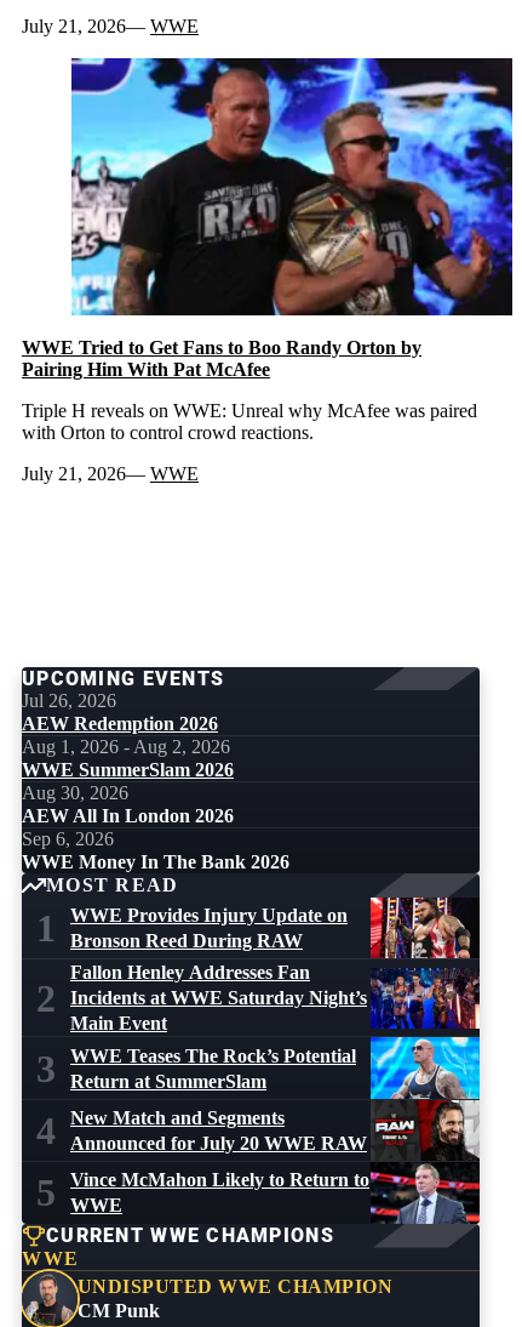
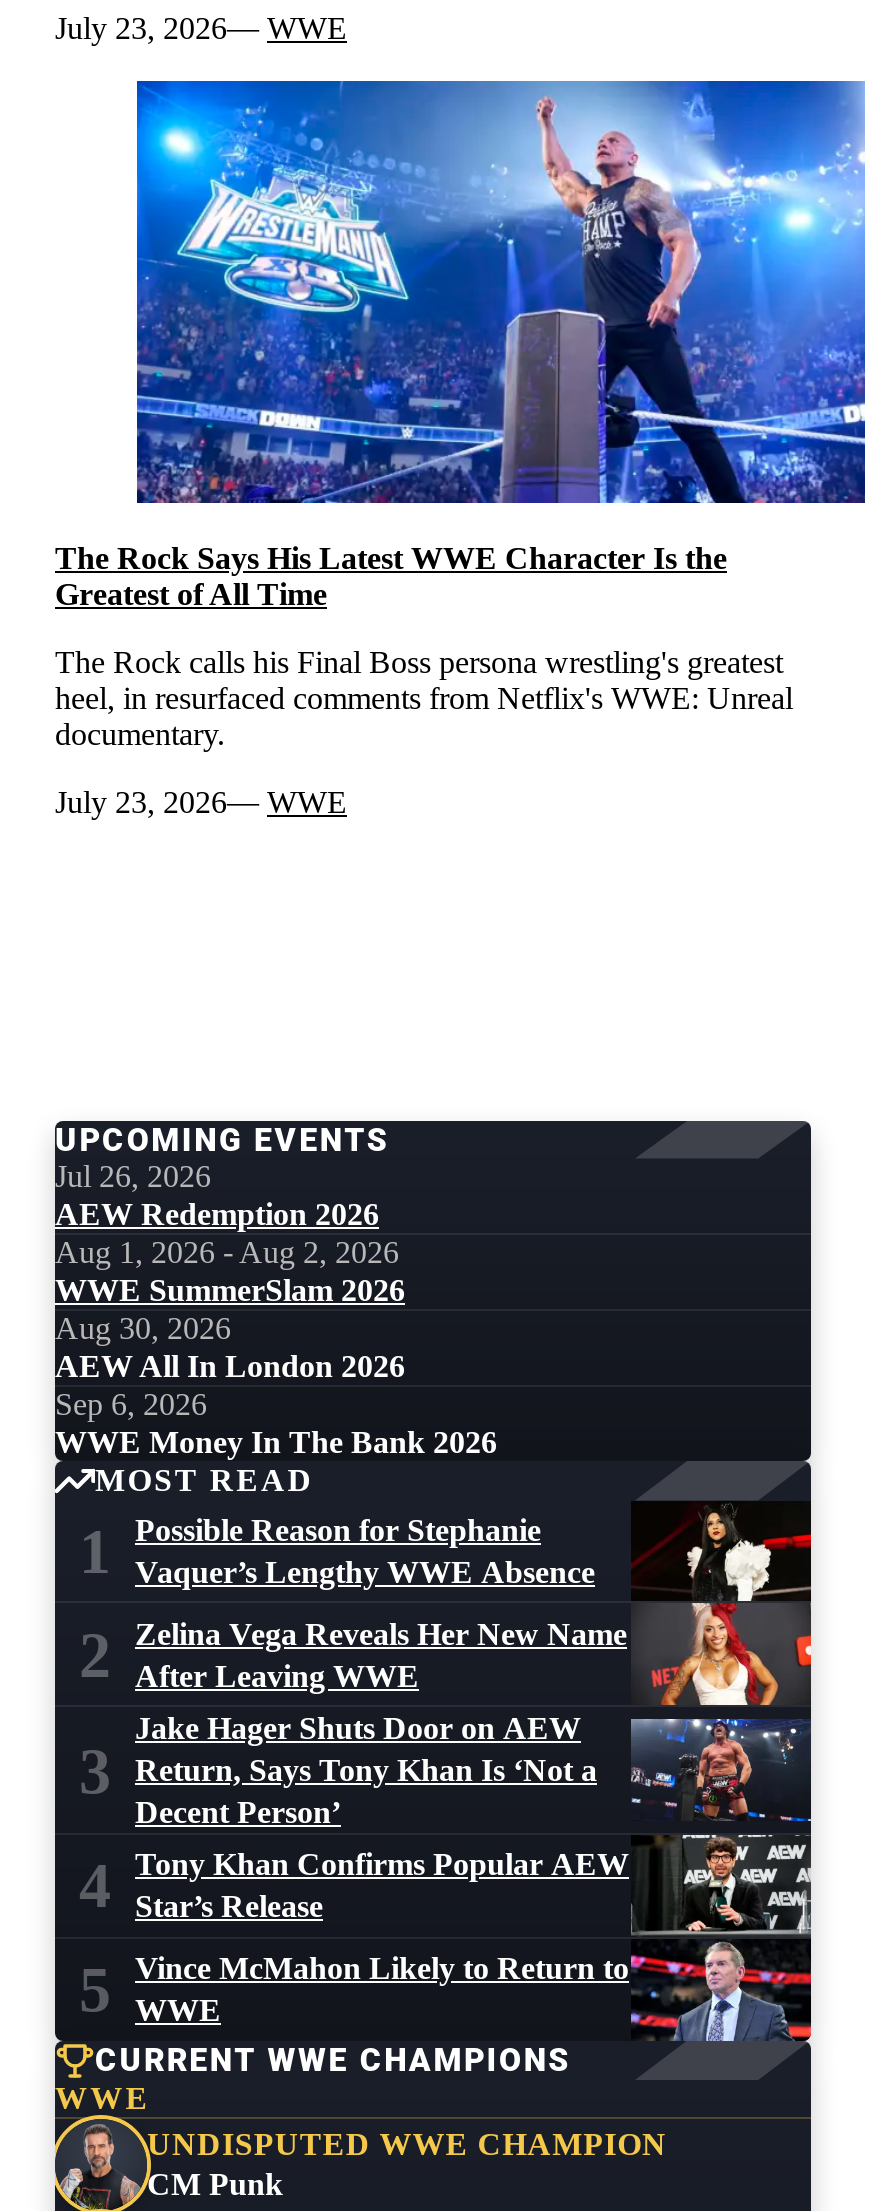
- July 21, 2026 WWE
+ July 23, 2026 WWE

- [image]
- WWE Tried to Get Fans to Boo Randy Orton by
- Pairing Him With Pat McAfee
+ [image]
+ The Rock Says His Latest WWE Character Is the
+ Greatest of All Time

- Triple H reveals on WWE: Unreal why McAfee was paired
- with Orton to control crowd reactions.
+ The Rock calls his Final Boss persona wrestling's greatest
+ heel, in resurfaced comments from Netflix's WWE: Unreal
+ documentary.

- July 21, 2026 WWE
+ July 23, 2026 WWE

- [image]
- Fallon Henley Addresses Fan
- Incidents at WWE Saturday Night’s
- Main Event
+ [image]
+ Zelina Vega Reveals Her New Name
+ After Leaving WWE

- WWE Provides Injury Update on
- Bronson Reed During RAW
+ Possible Reason for Stephanie
+ Vaquer’s Lengthy WWE Absence

- WWE Teases The Rock’s Potential
- Return at SummerSlam
+ Jake Hager Shuts Door on AEW
+ Return, Says Tony Khan Is ‘Not a
+ Decent Person’

- New Match and Segments
- Announced for July 20 WWE RAW
+ Tony Khan Confirms Popular AEW
+ Star’s Release
